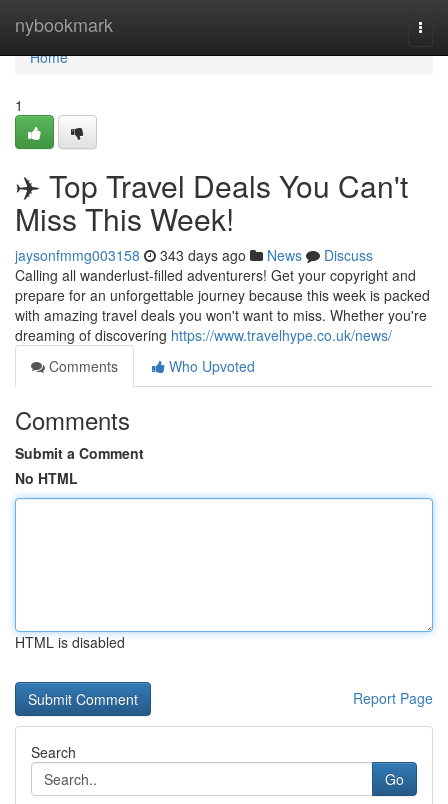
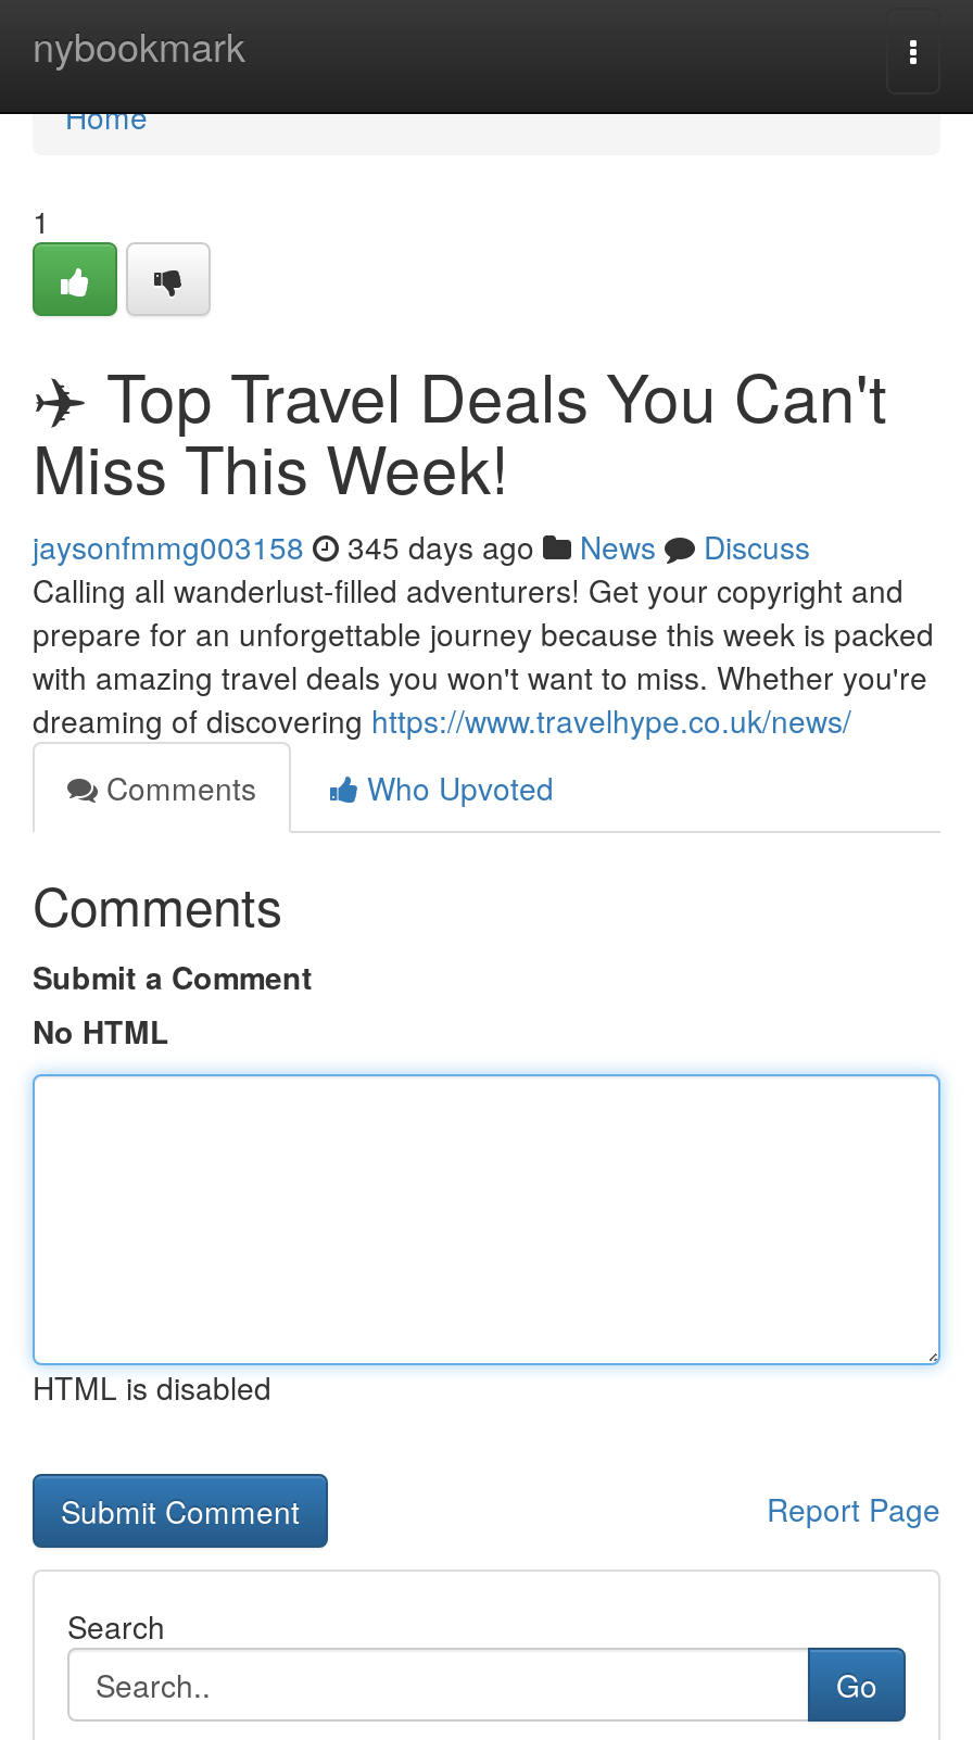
- jaysonfmmg003158 343 days ago News Discuss
+ jaysonfmmg003158 345 days ago News Discuss
